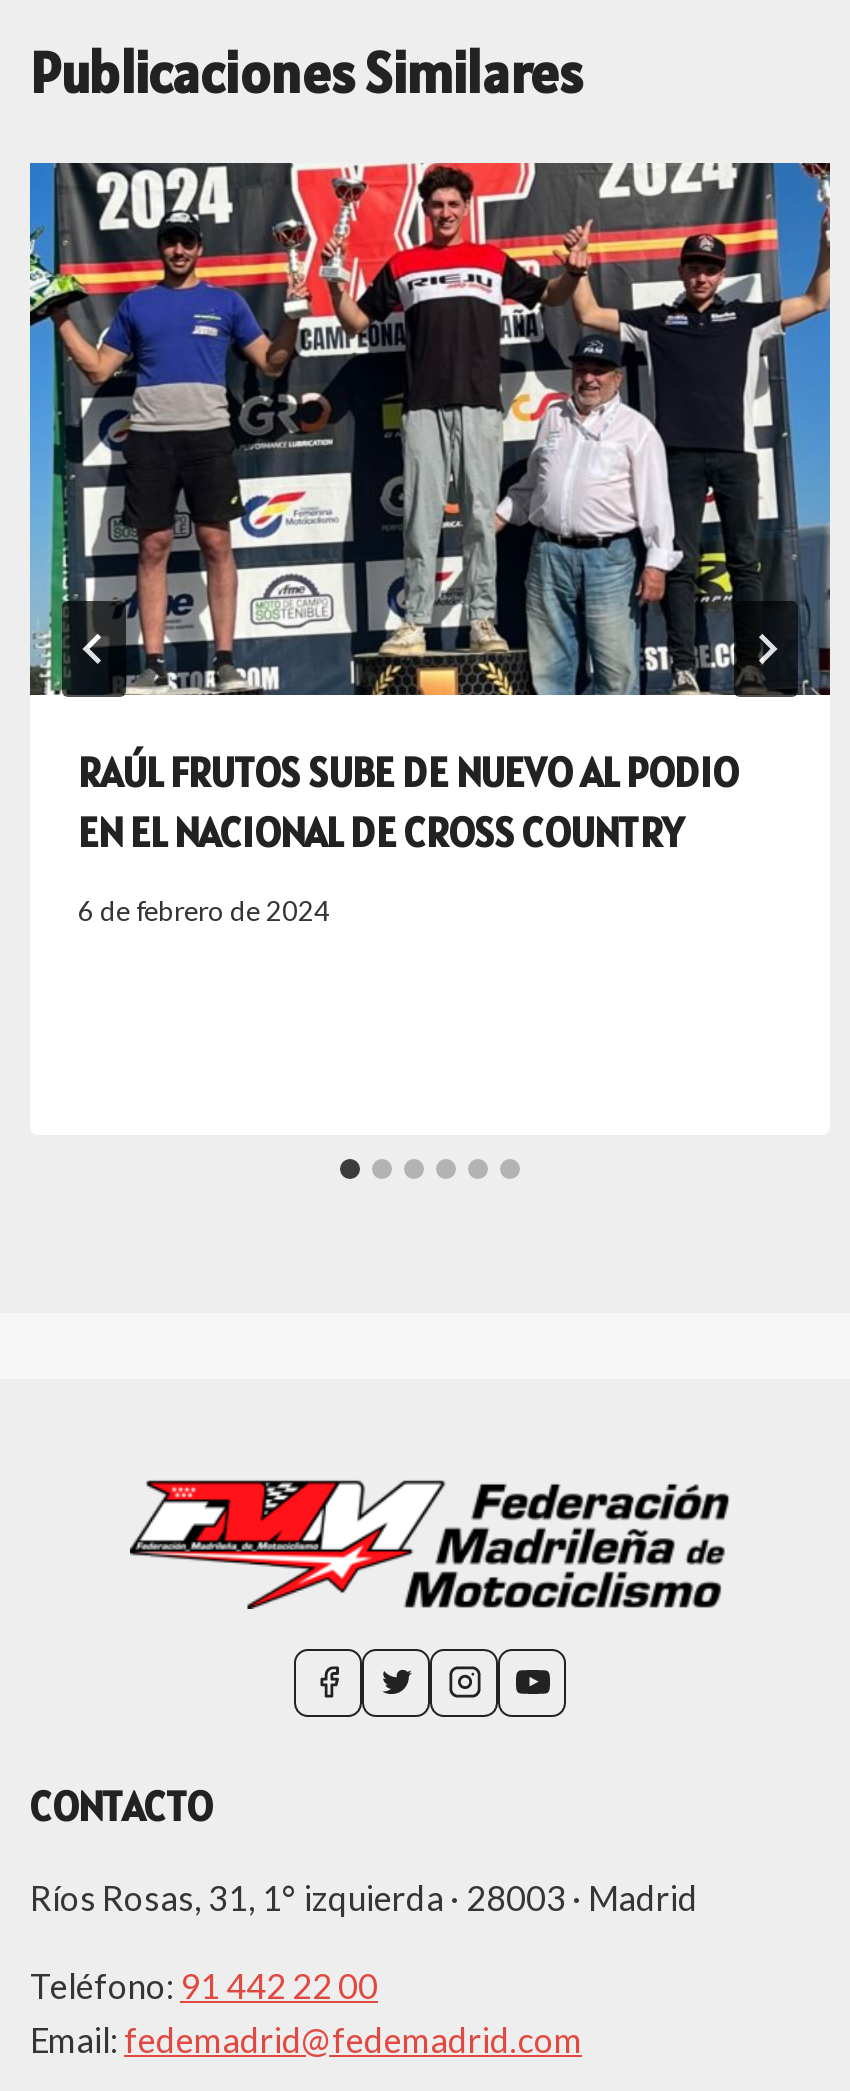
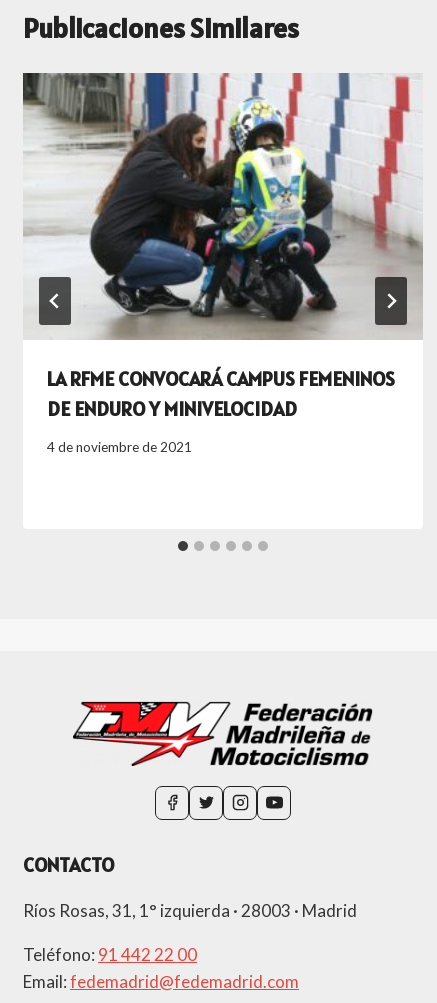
- [image]
- RAÚL FRUTOS SUBE DE NUEVO AL PODIO
- EN EL NACIONAL DE CROSS COUNTRY
+ [image]
+ LA RFME CONVOCARÁ CAMPUS FEMENINOS
+ DE ENDURO Y MINIVELOCIDAD

- 6 de febrero de 2024
+ 4 de noviembre de 2021
